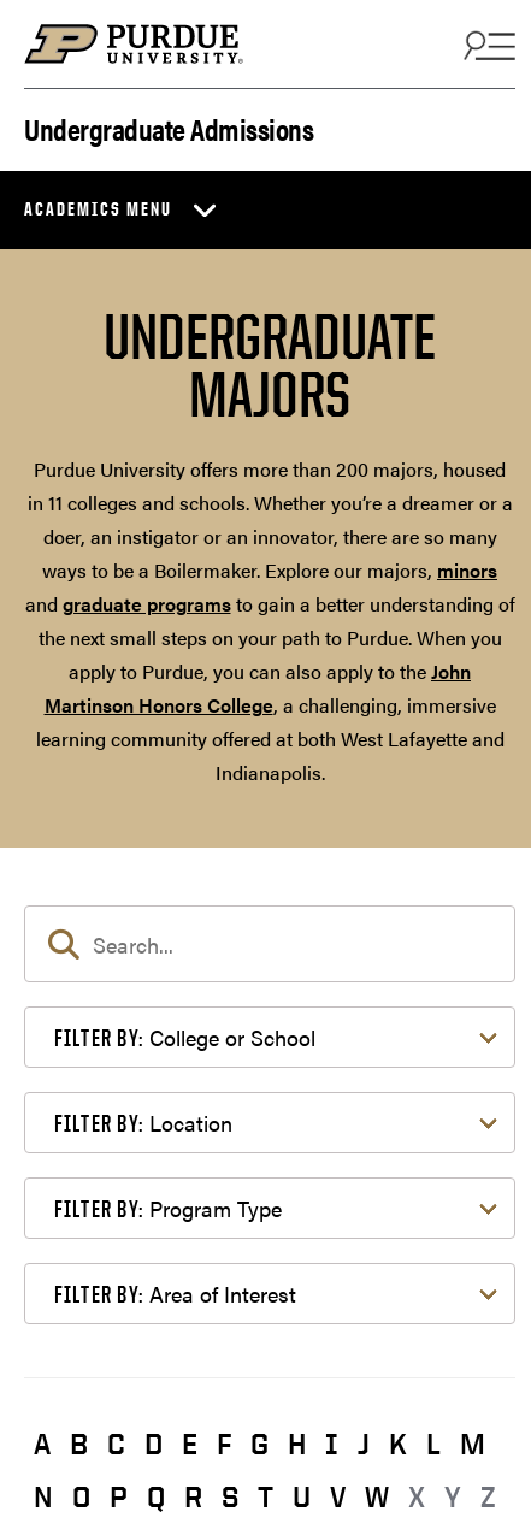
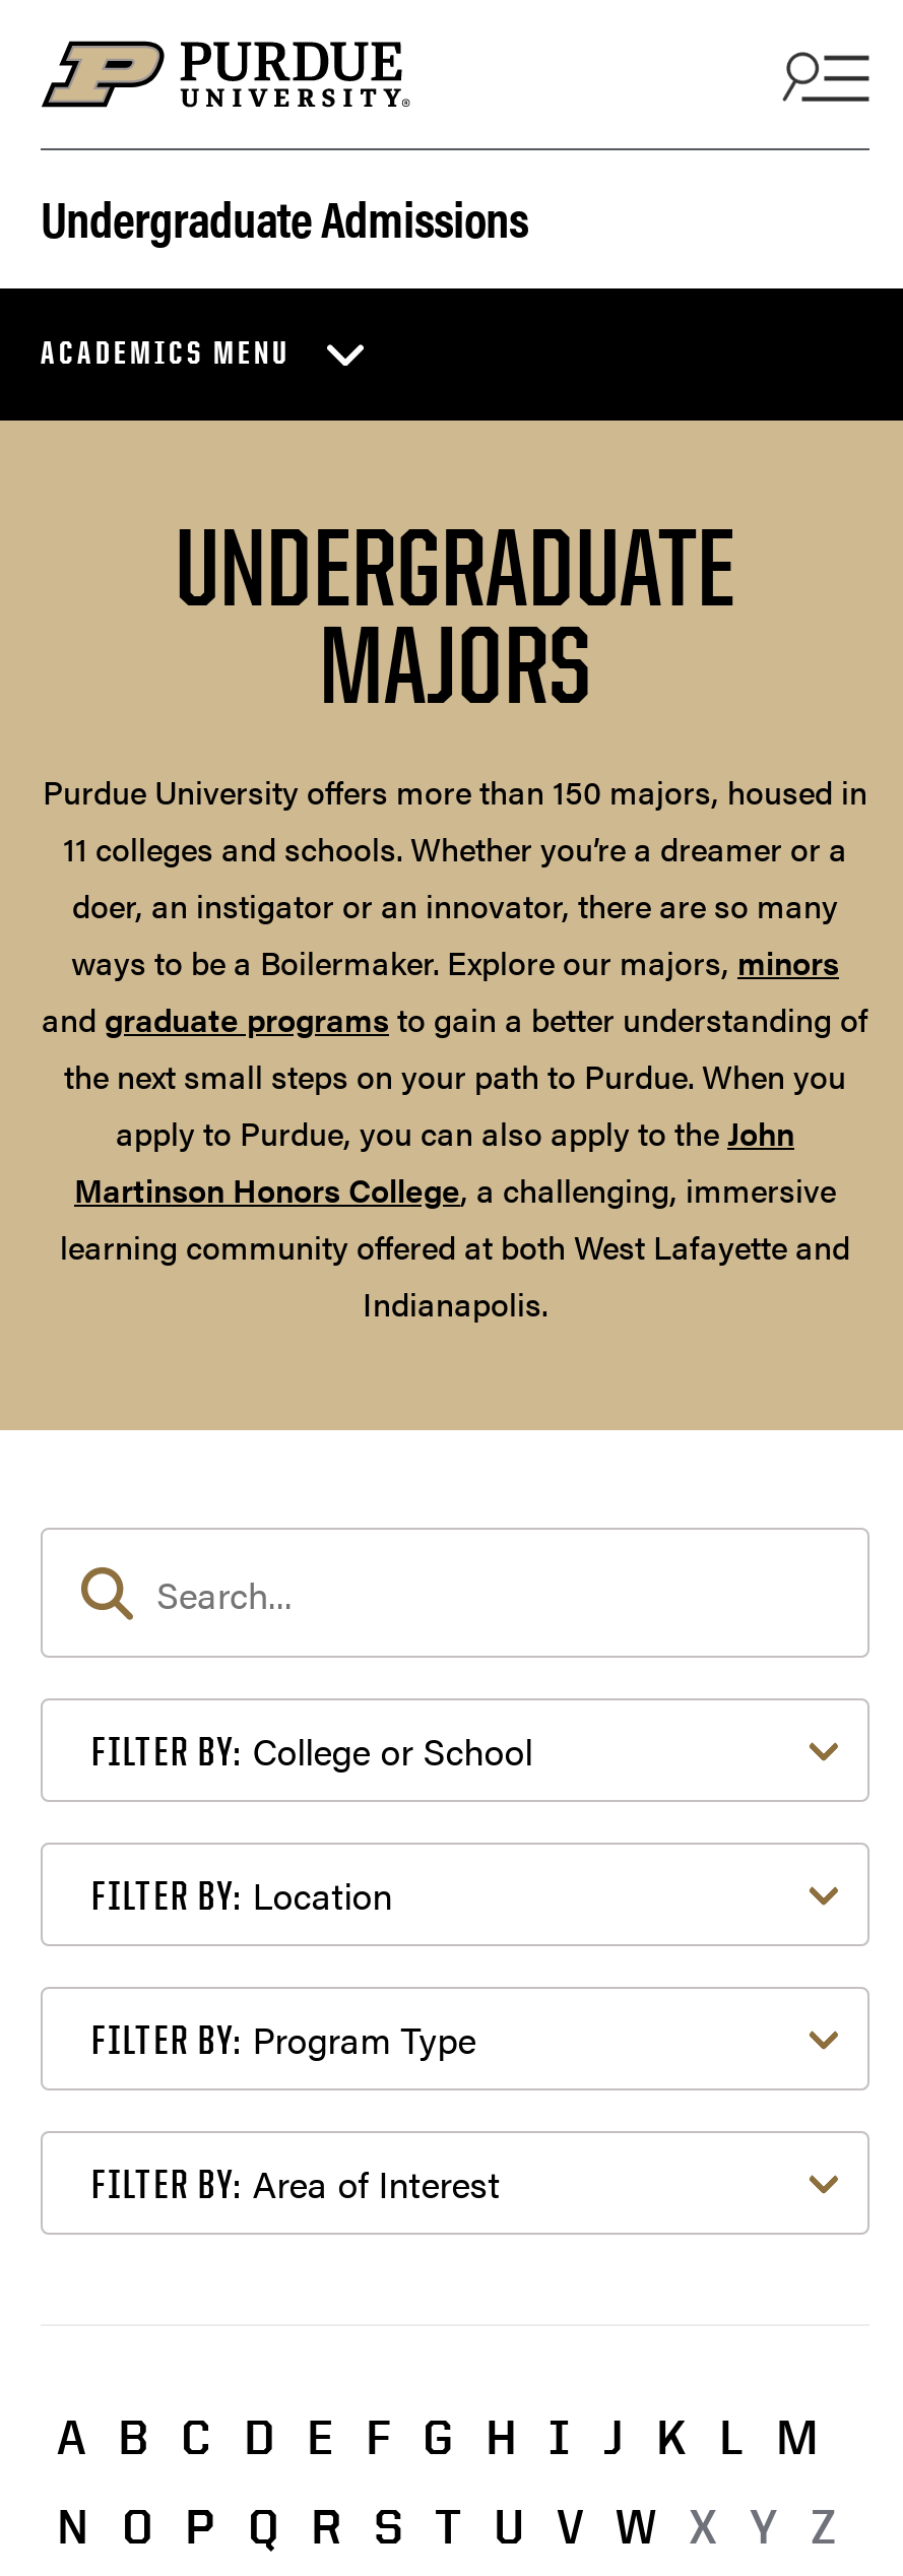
- Purdue University offers more than 200 majors, housed
- in 11 colleges and schools. Whether you’re a dreamer or a
+ Purdue University offers more than 150 majors, housed in
+ 11 colleges and schools. Whether you’re a dreamer or a
